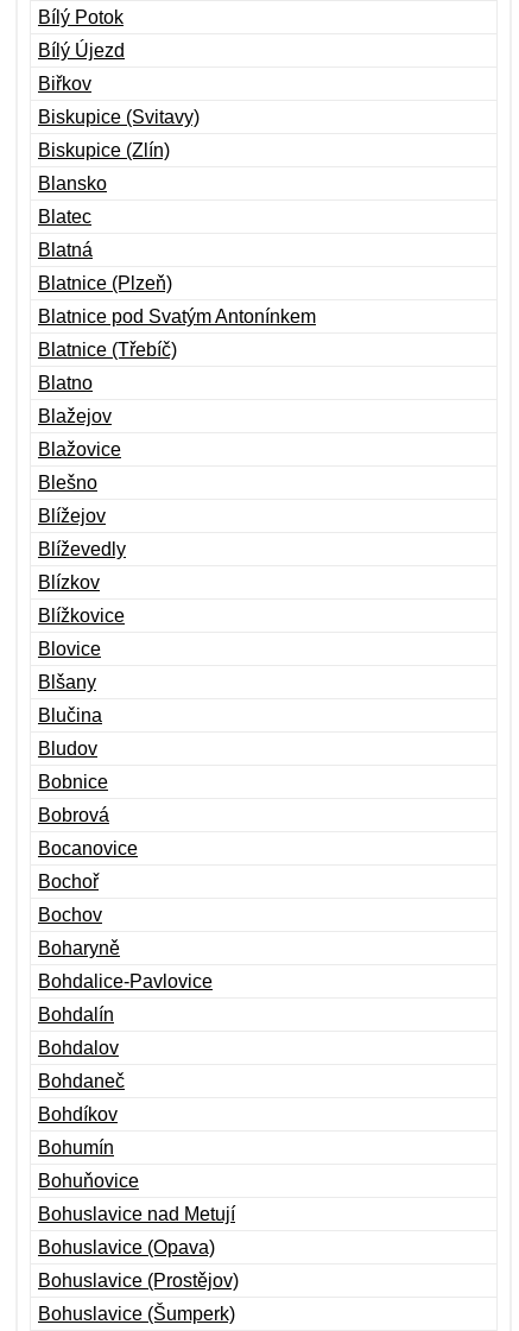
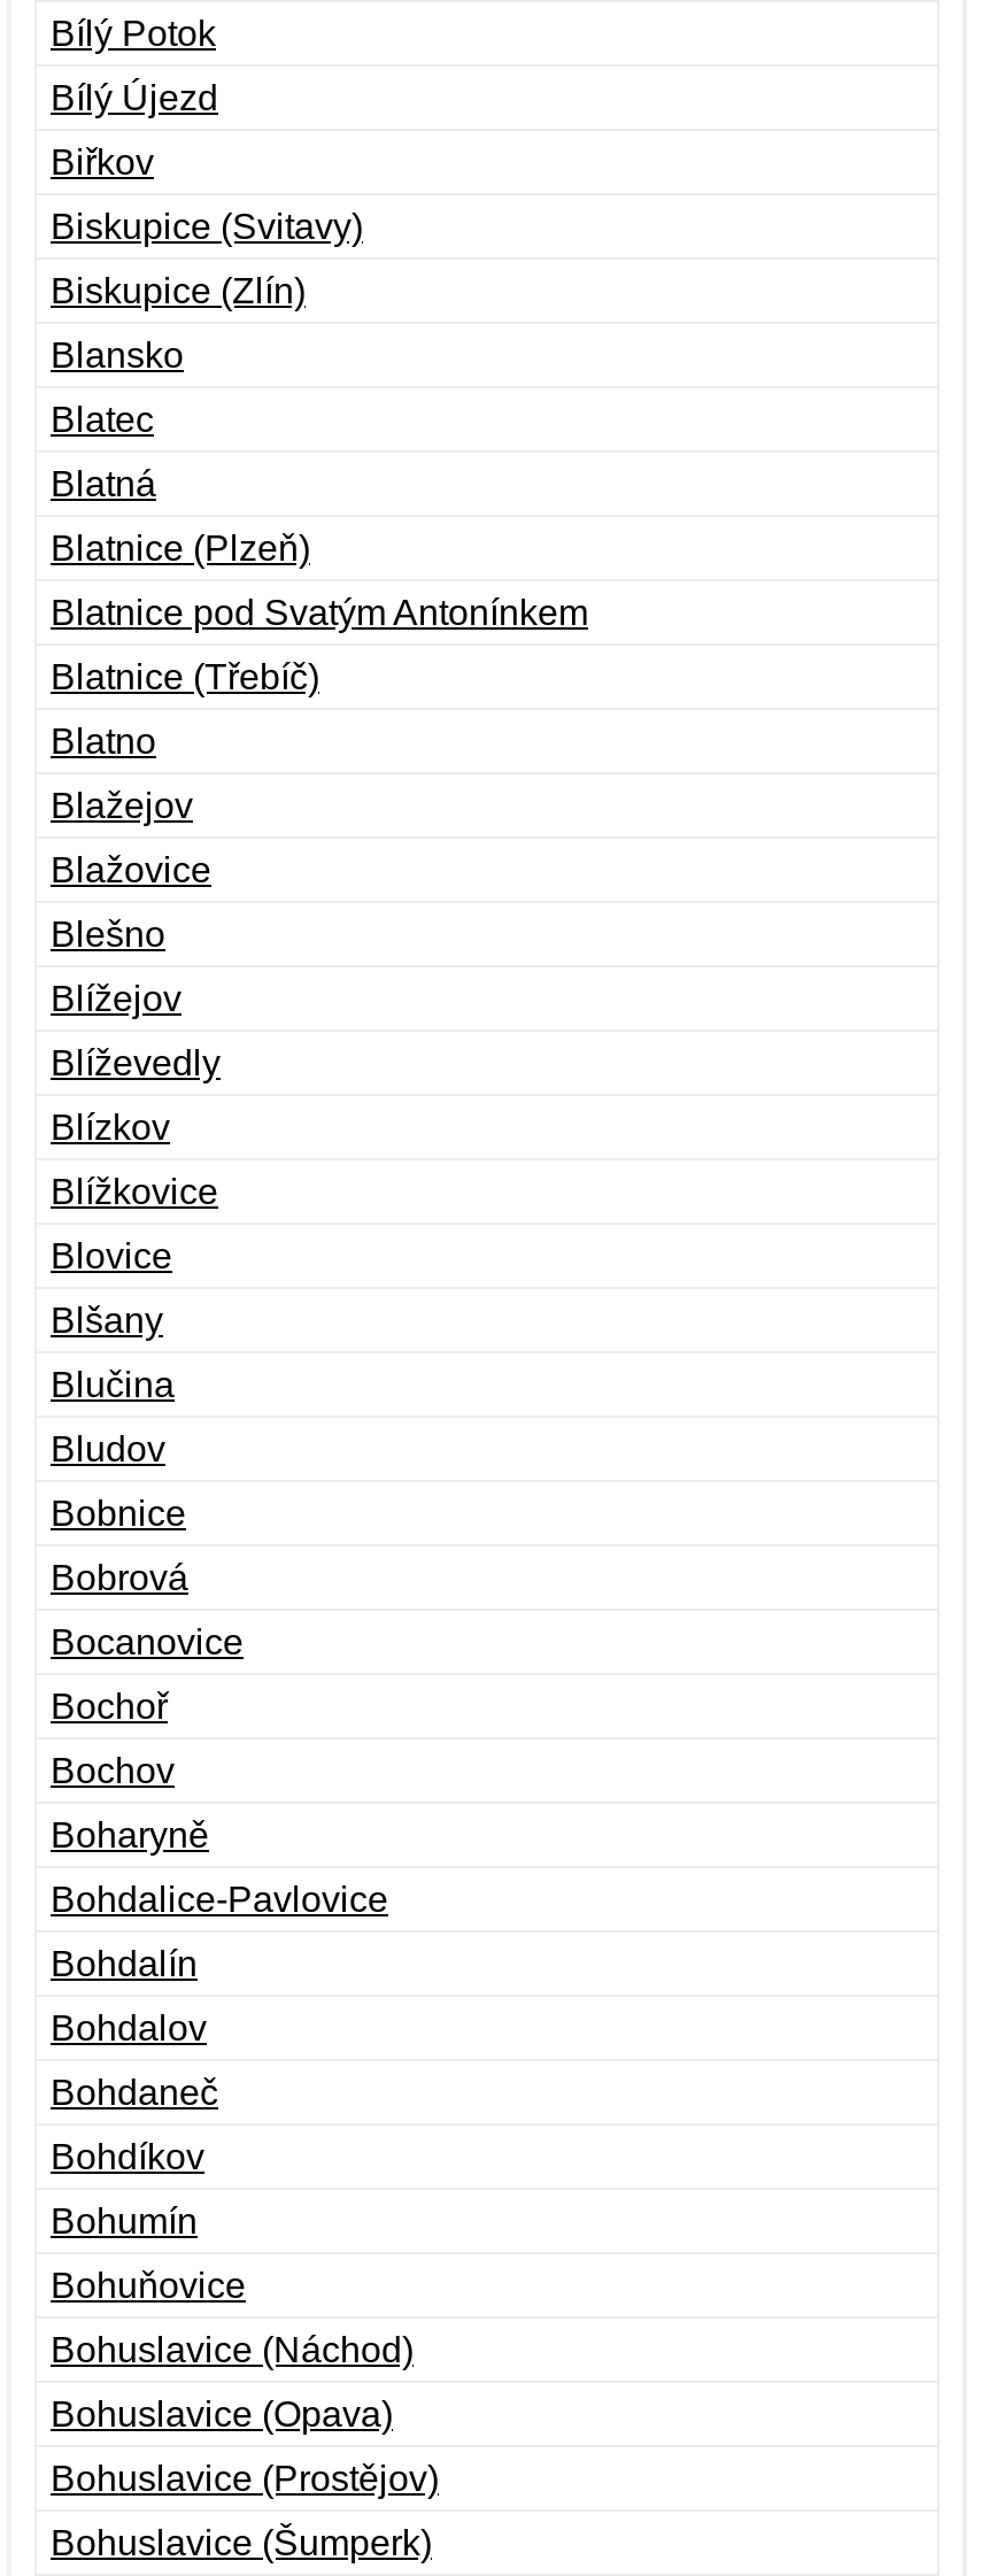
- Bohuslavice nad Metují
+ Bohuslavice (Náchod)
